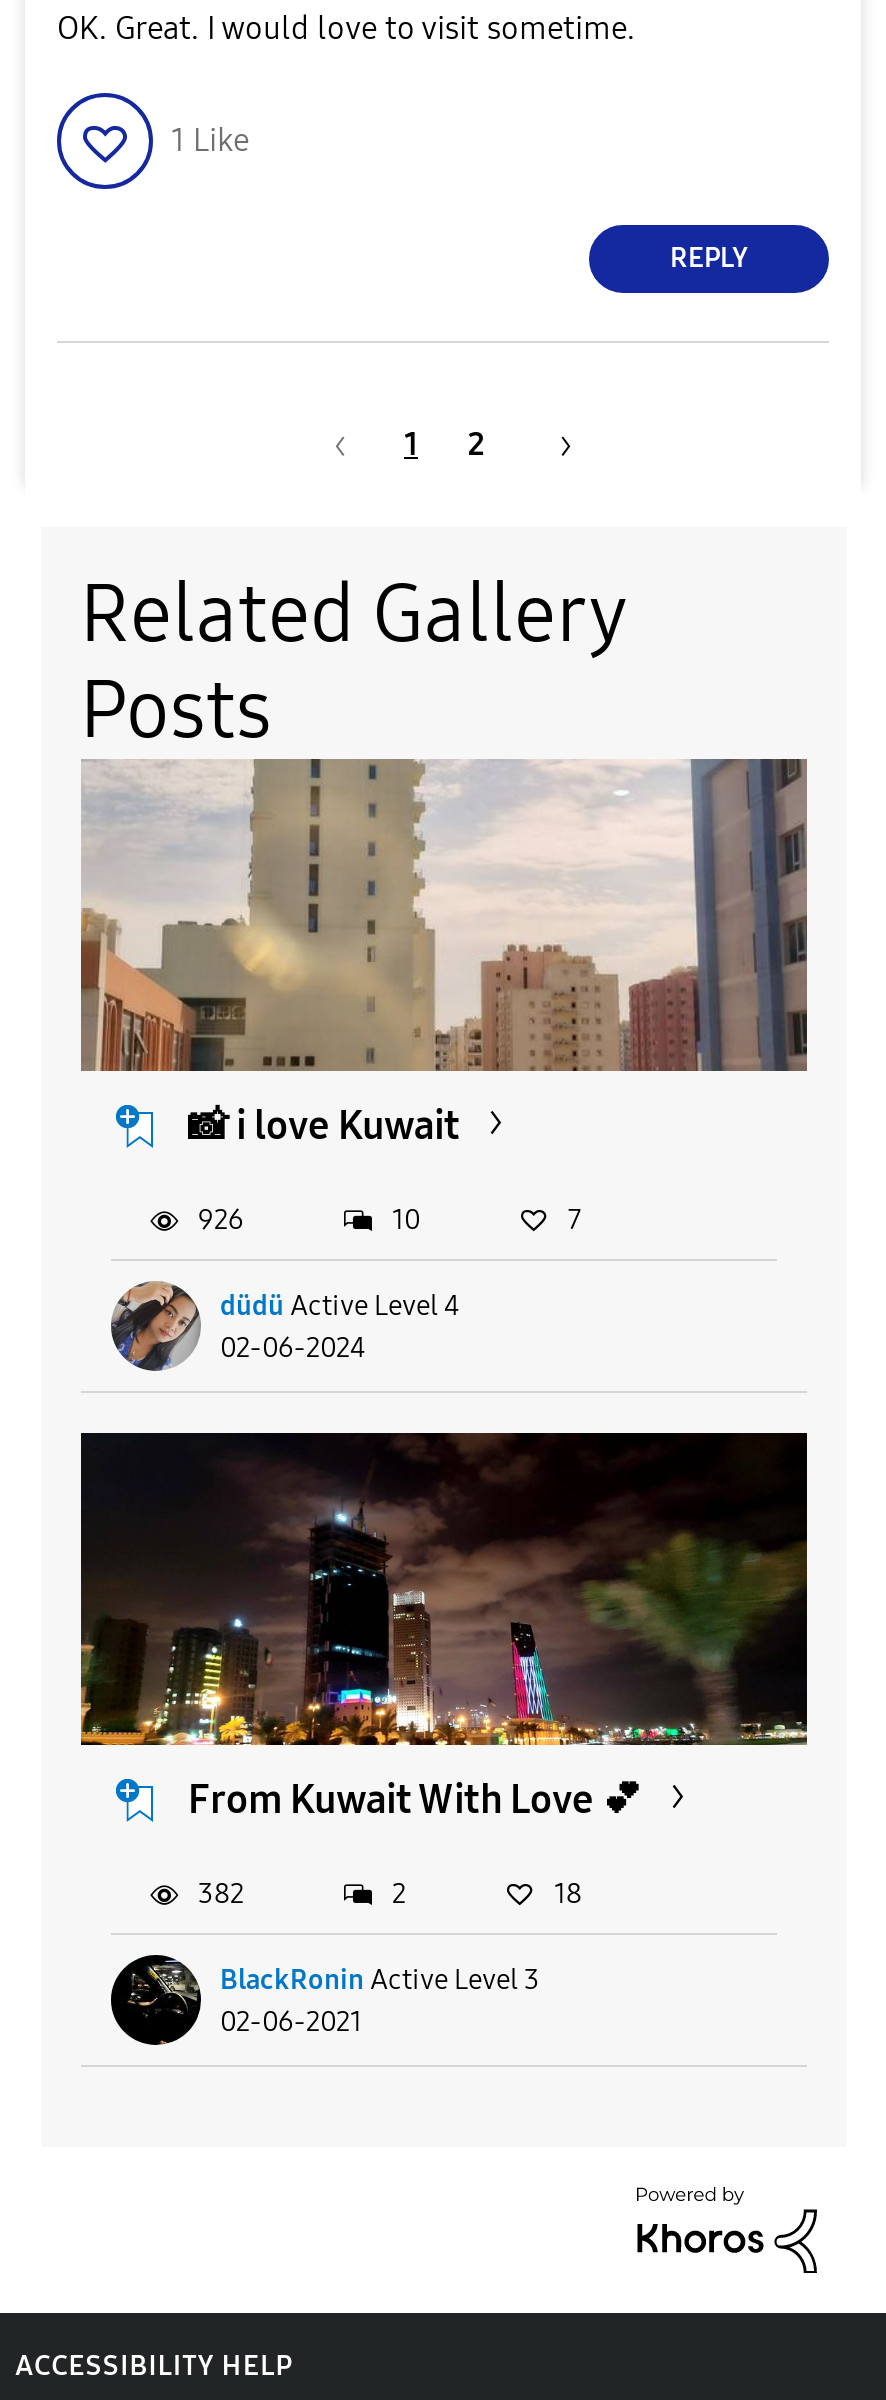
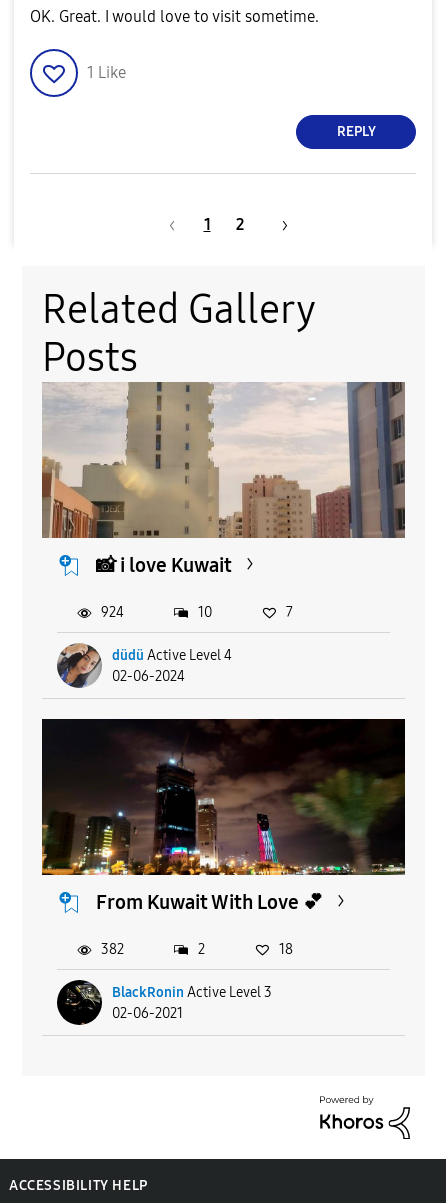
- 926
+ 924
